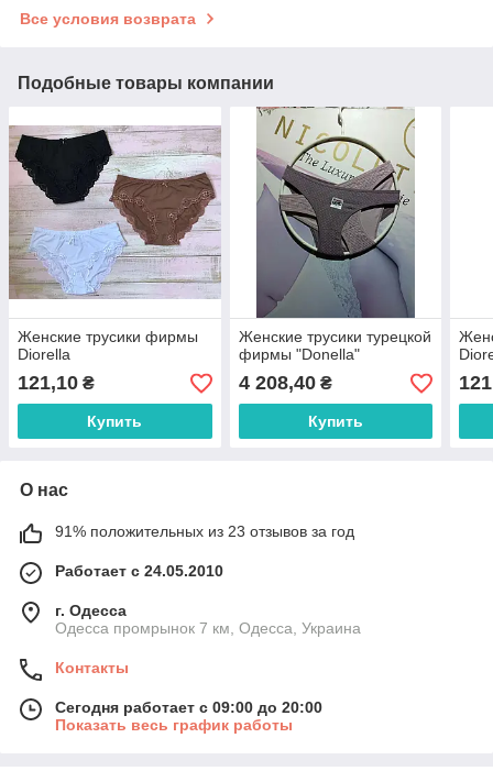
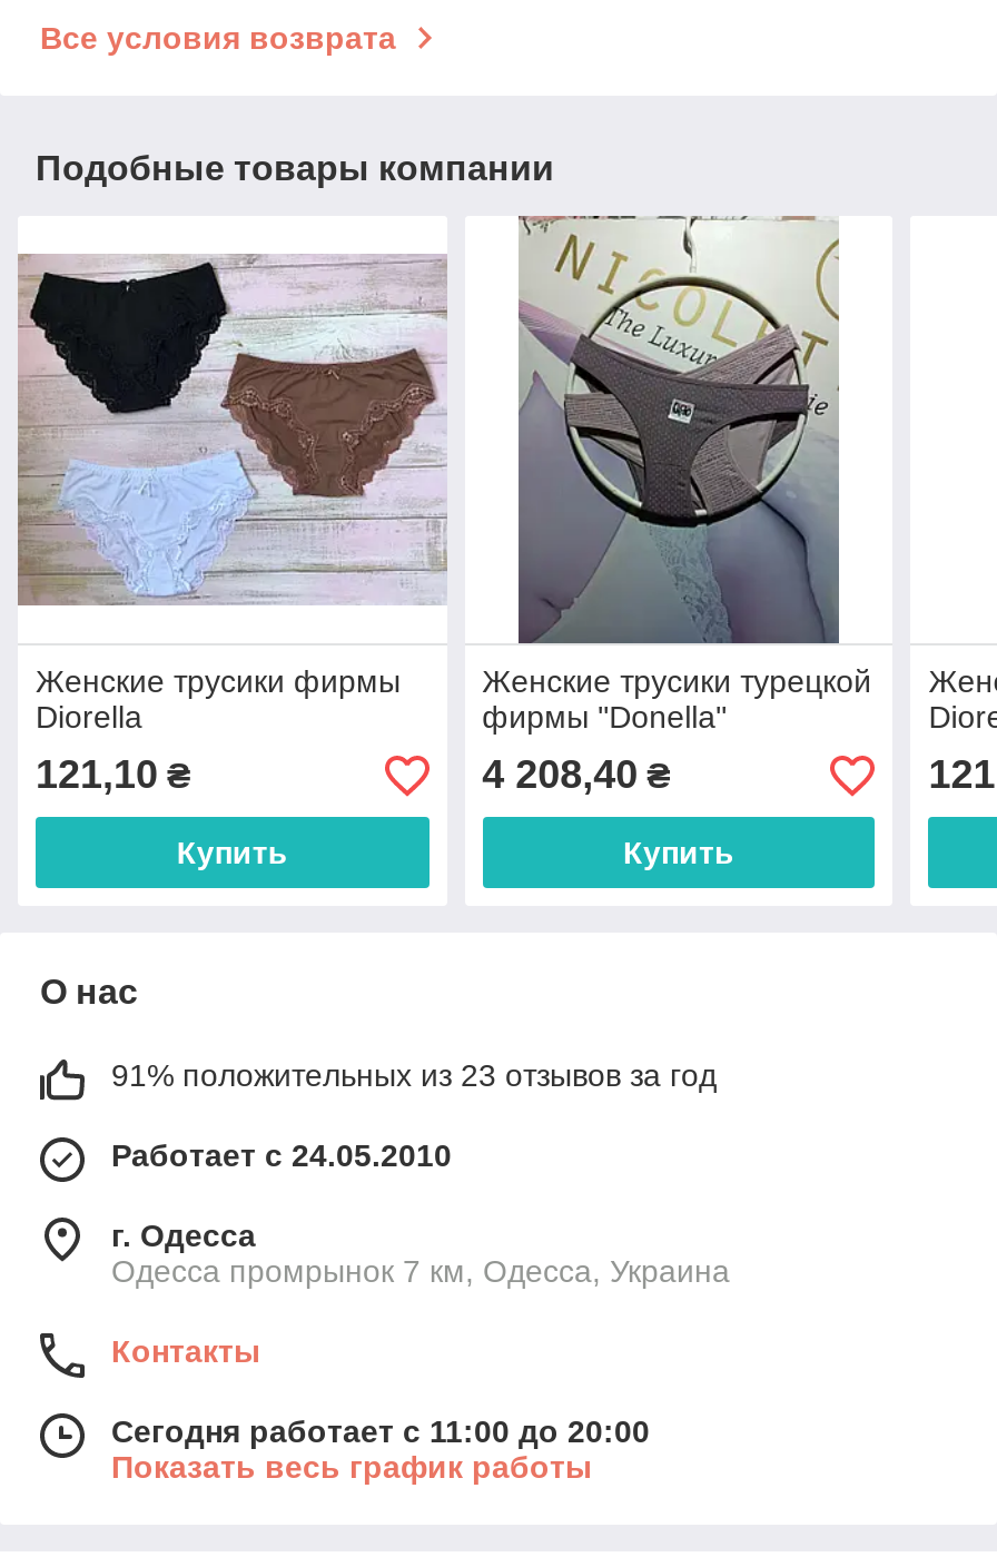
- Сегодня работает с 09:00 до 20:00
+ Сегодня работает с 11:00 до 20:00
